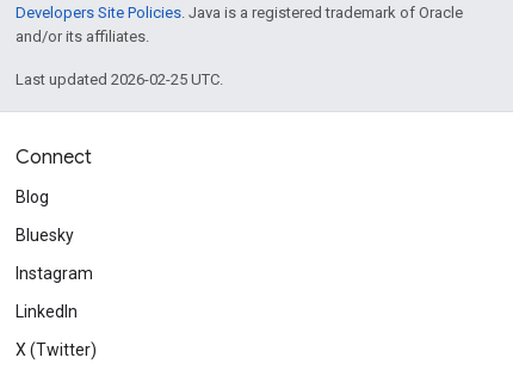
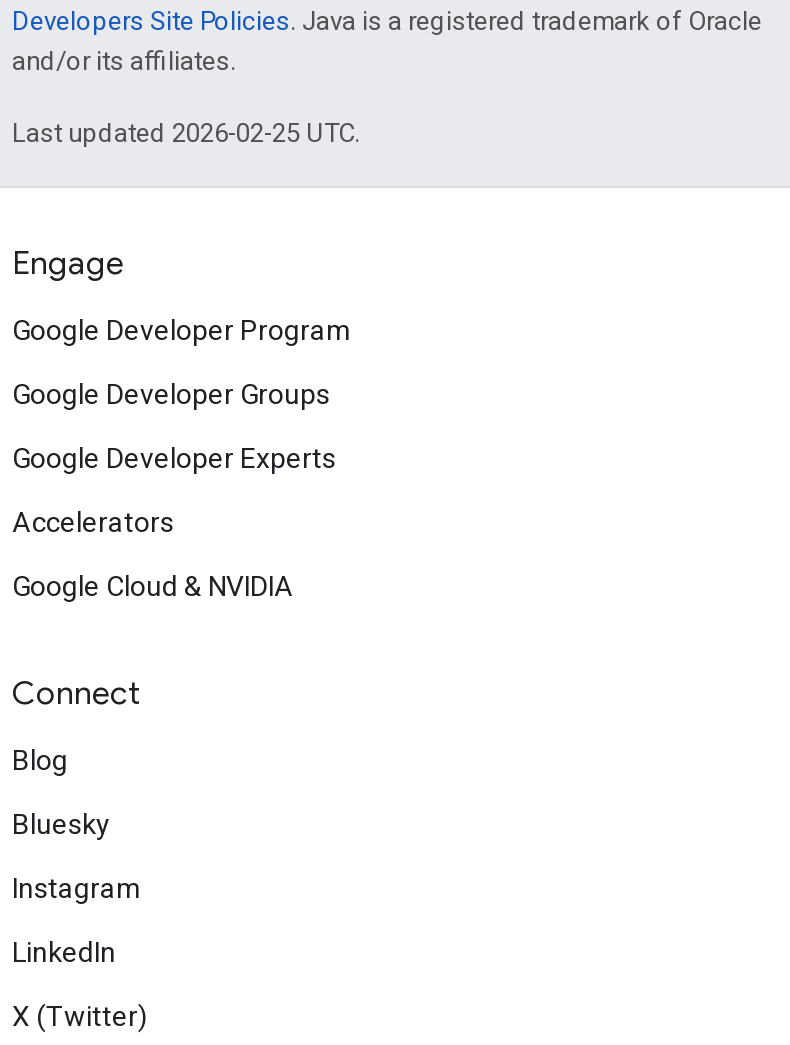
+ Engage
+ Google Developer Program
+ Google Developer Groups
+ Google Developer Experts
+ Accelerators
+ Google Cloud & NVIDIA
